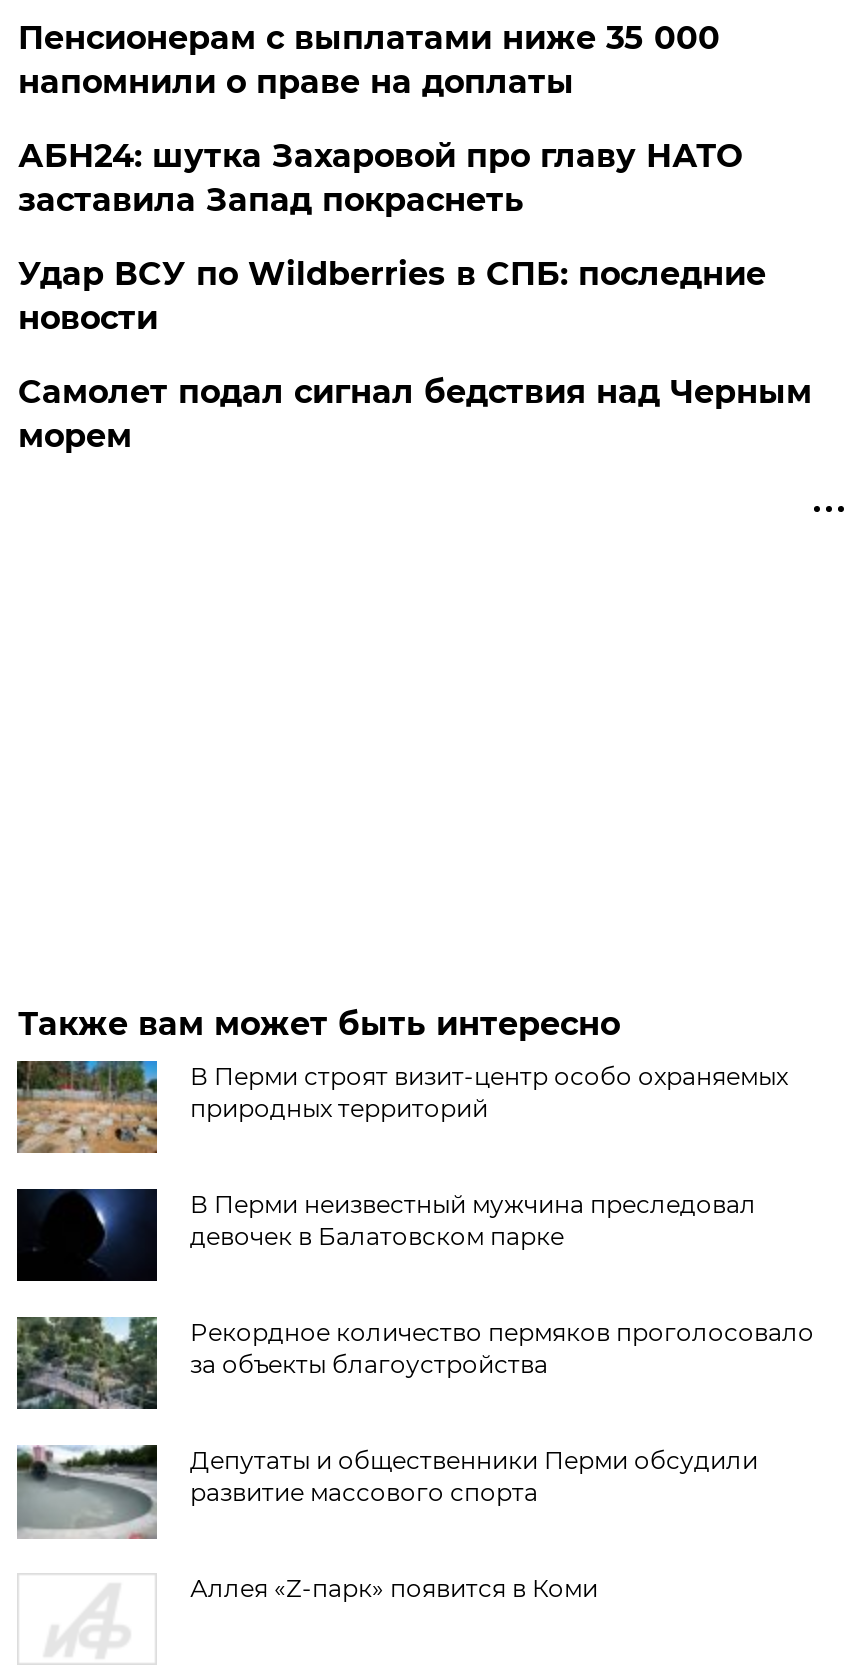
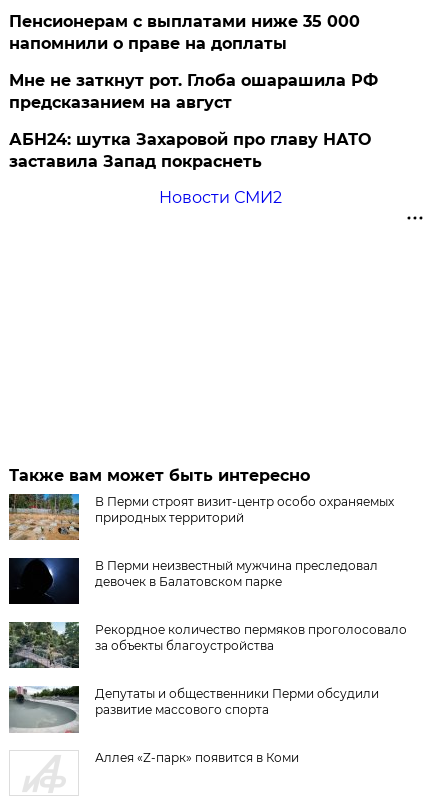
+ Мне не заткнут рот. Глоба ошарашила РФ
+ предсказанием на август

moved down: АБН24: шутка Захаровой про главу НАТО | заставила Запад покраснеть

- Удар ВСУ по Wildberries в СПБ: последние
- новости
- Самолет подал сигнал бедствия над Черным
- морем
+ Новости СМИ2
